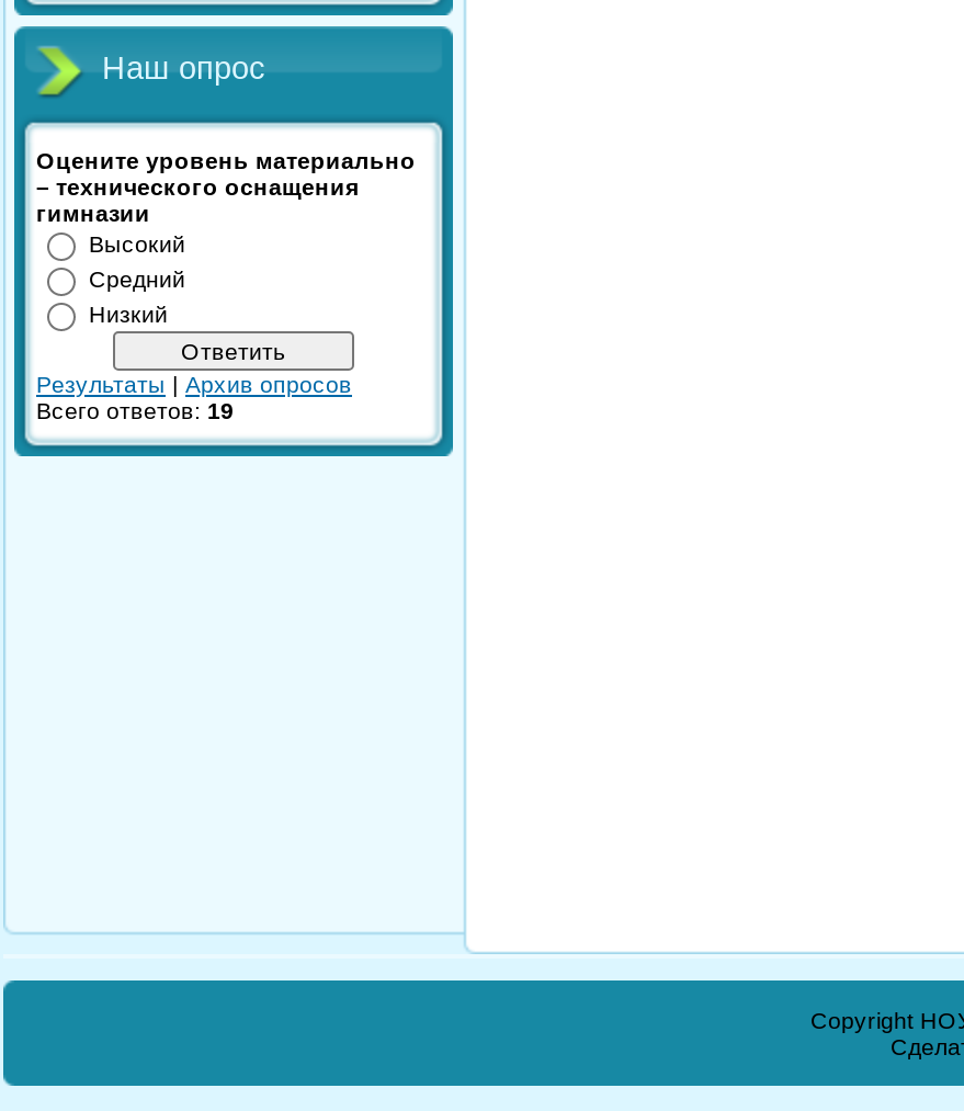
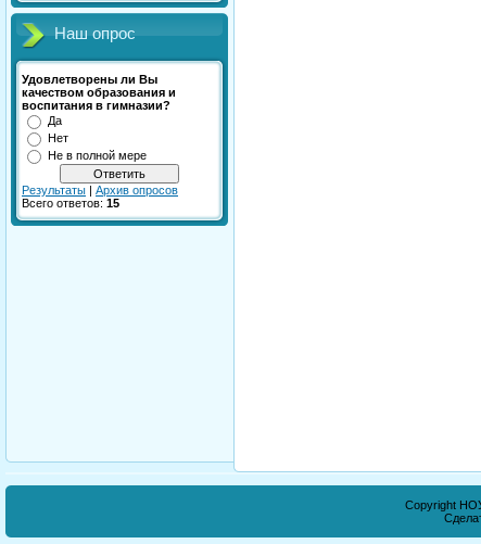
- Оцените уровень материально
- – технического оснащения
- гимназии
- Высокий
- Средний
- Низкий
+ Удовлетворены ли Вы
+ качеством образования и
+ воспитания в гимназии?
+ Да
+ Нет
+ Не в полной мере

- Всего ответов:19
+ Всего ответов:15
